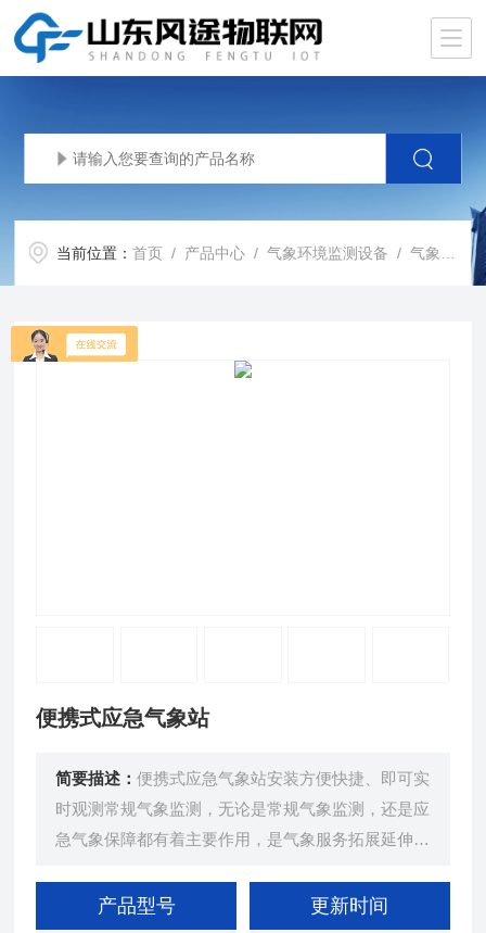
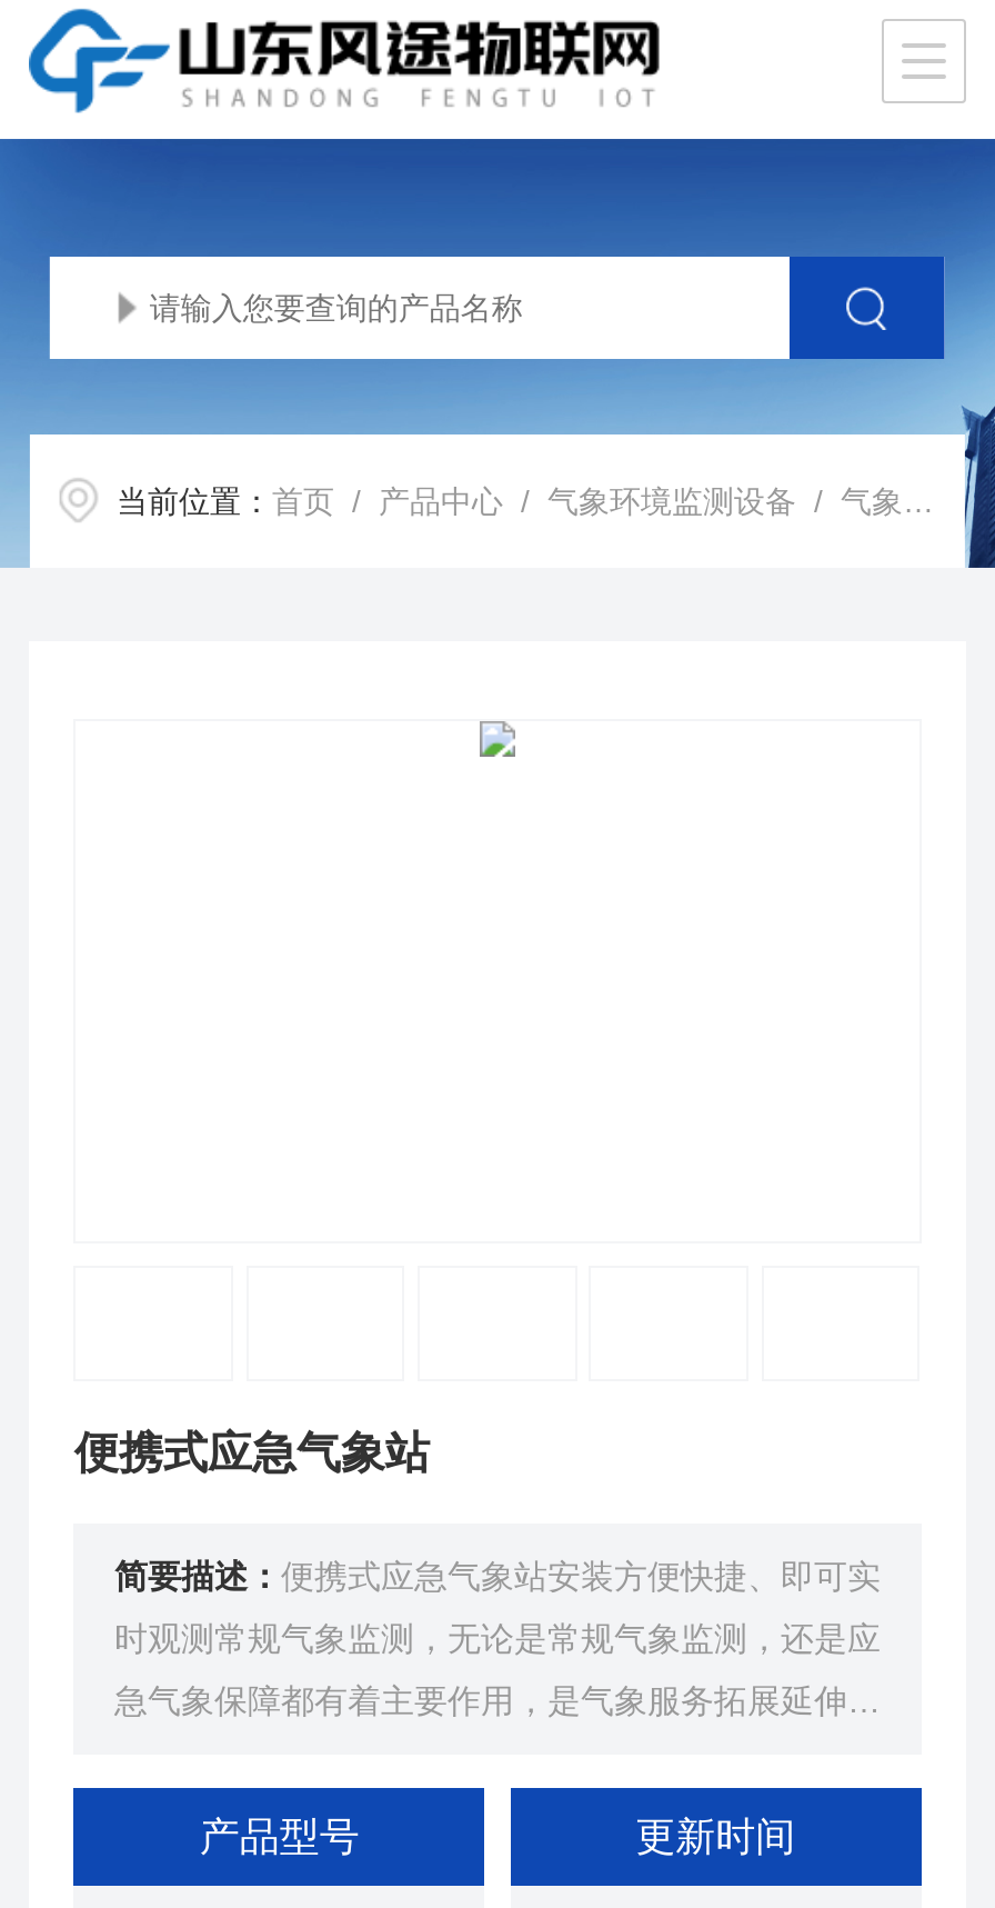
- [image]
